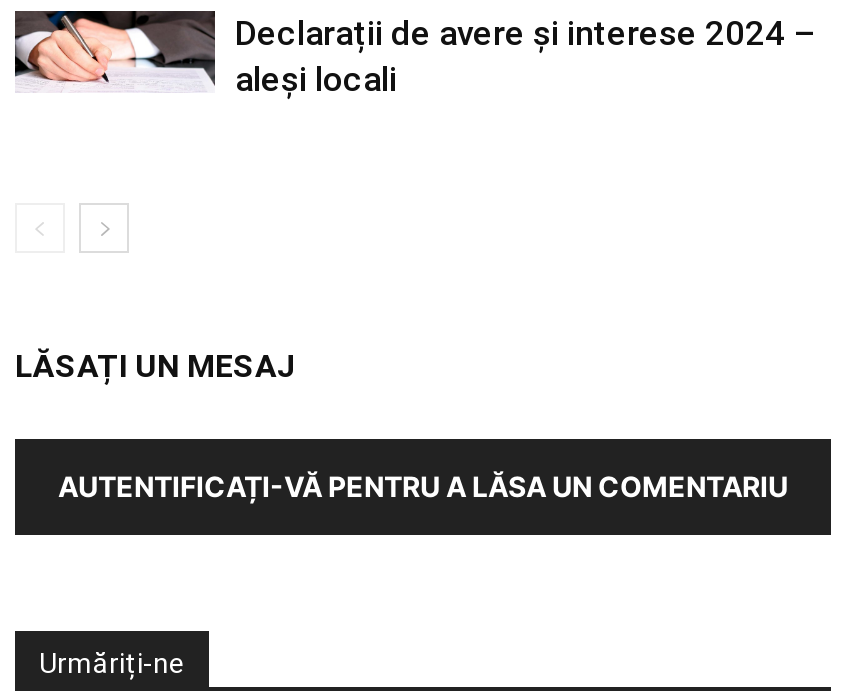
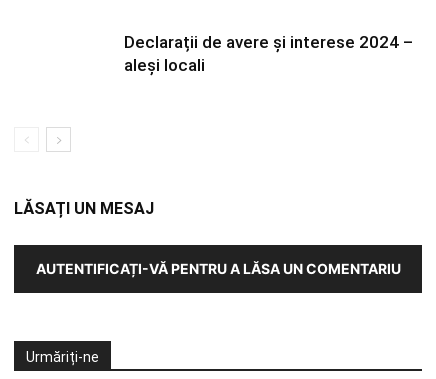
- [image]
